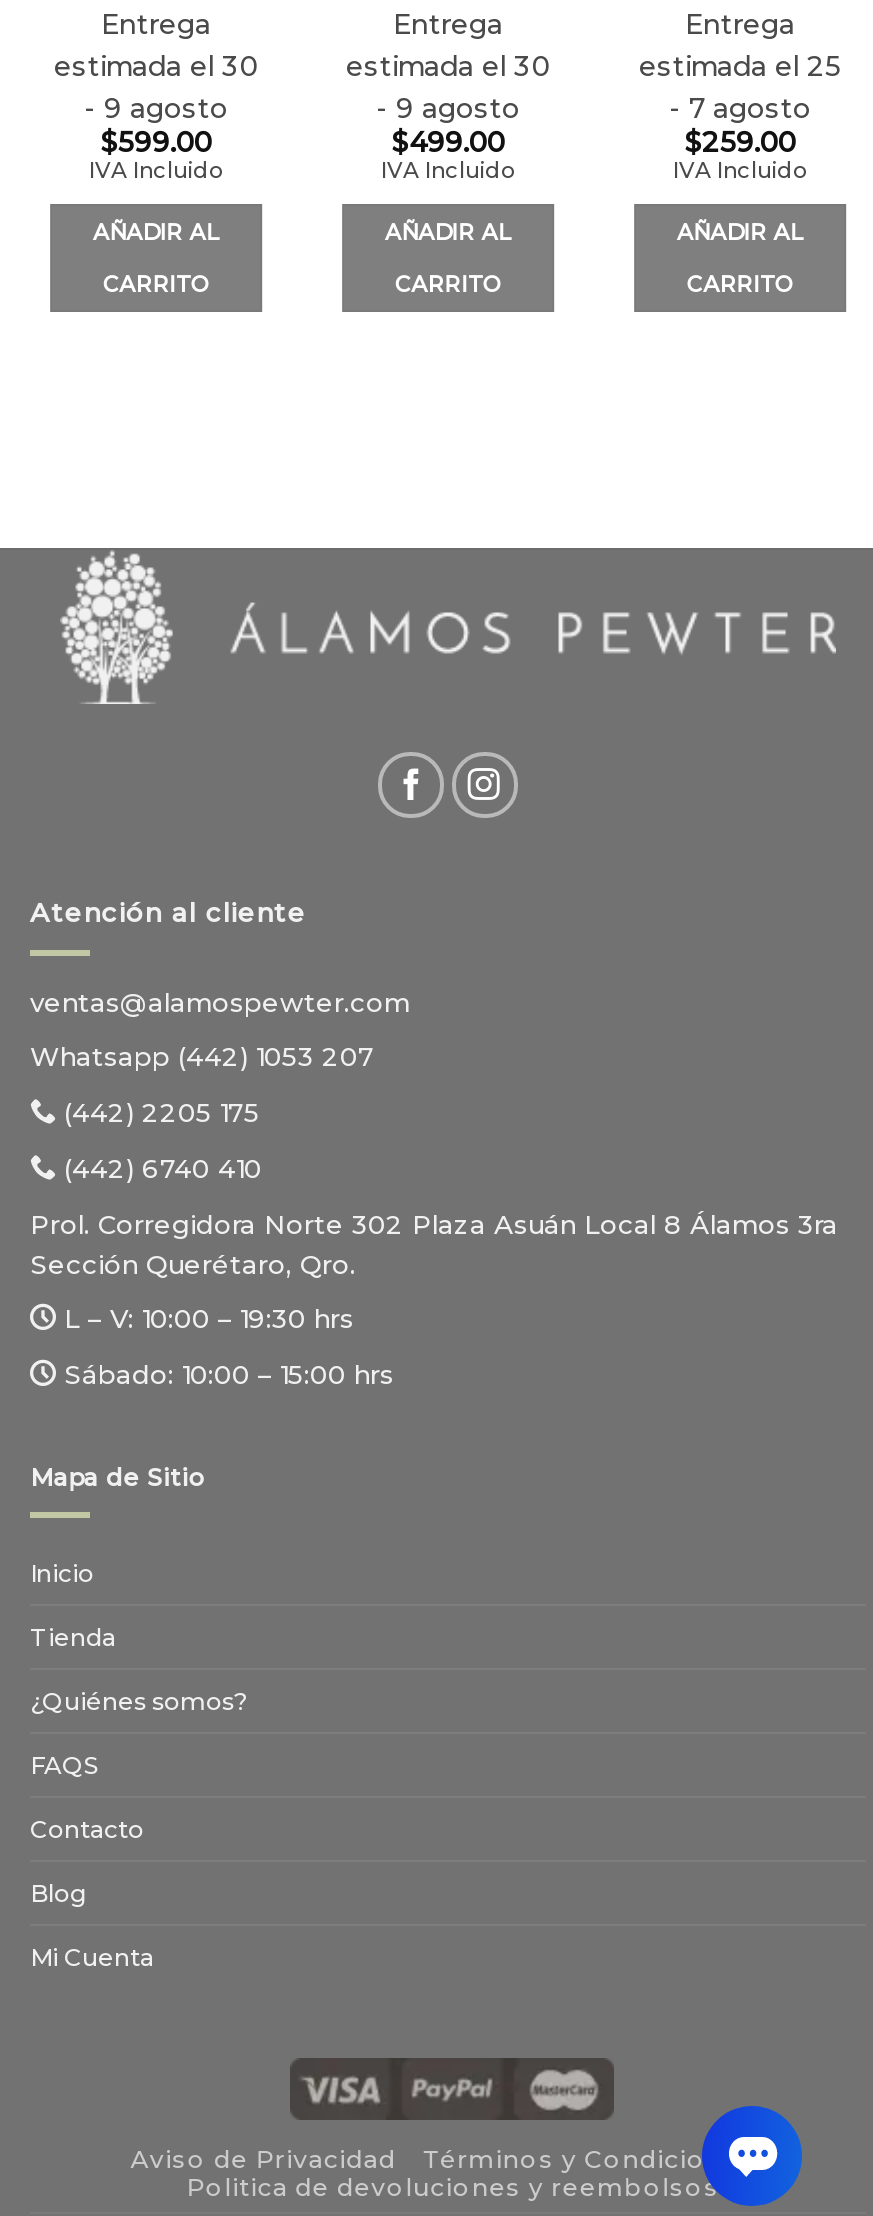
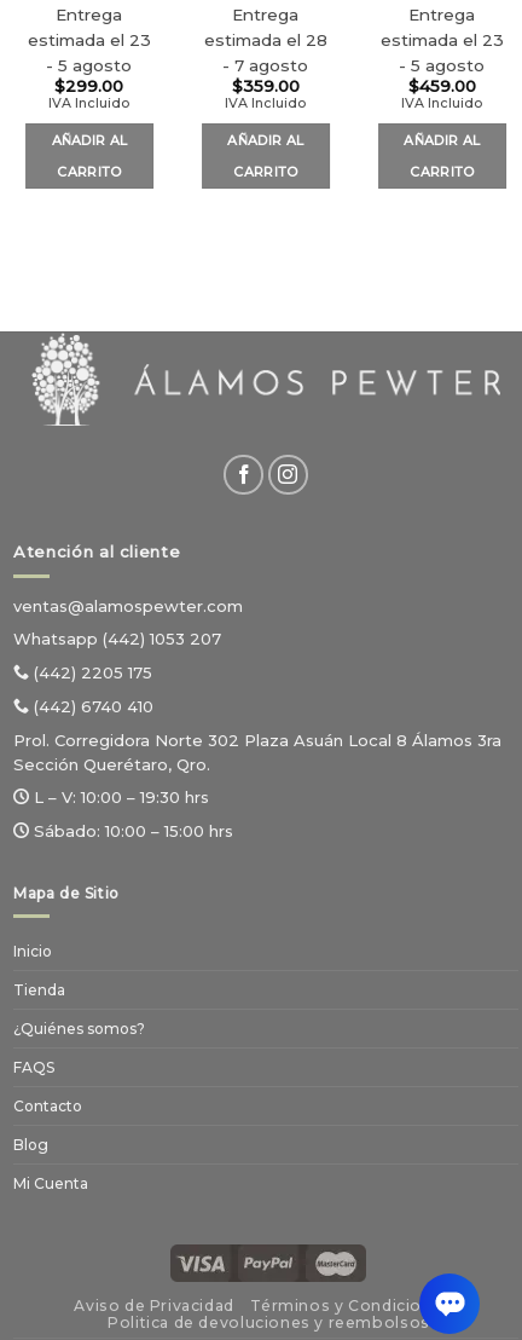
- estimada el 30
+ estimada el 23

- estimada el 30
+ estimada el 28

- estimada el 25
+ estimada el 23

- - 9 agosto
+ - 5 agosto

- - 9 agosto
+ - 7 agosto

- - 7 agosto
+ - 5 agosto

- $599.00
+ $299.00

- $499.00
+ $359.00

- $259.00
+ $459.00
